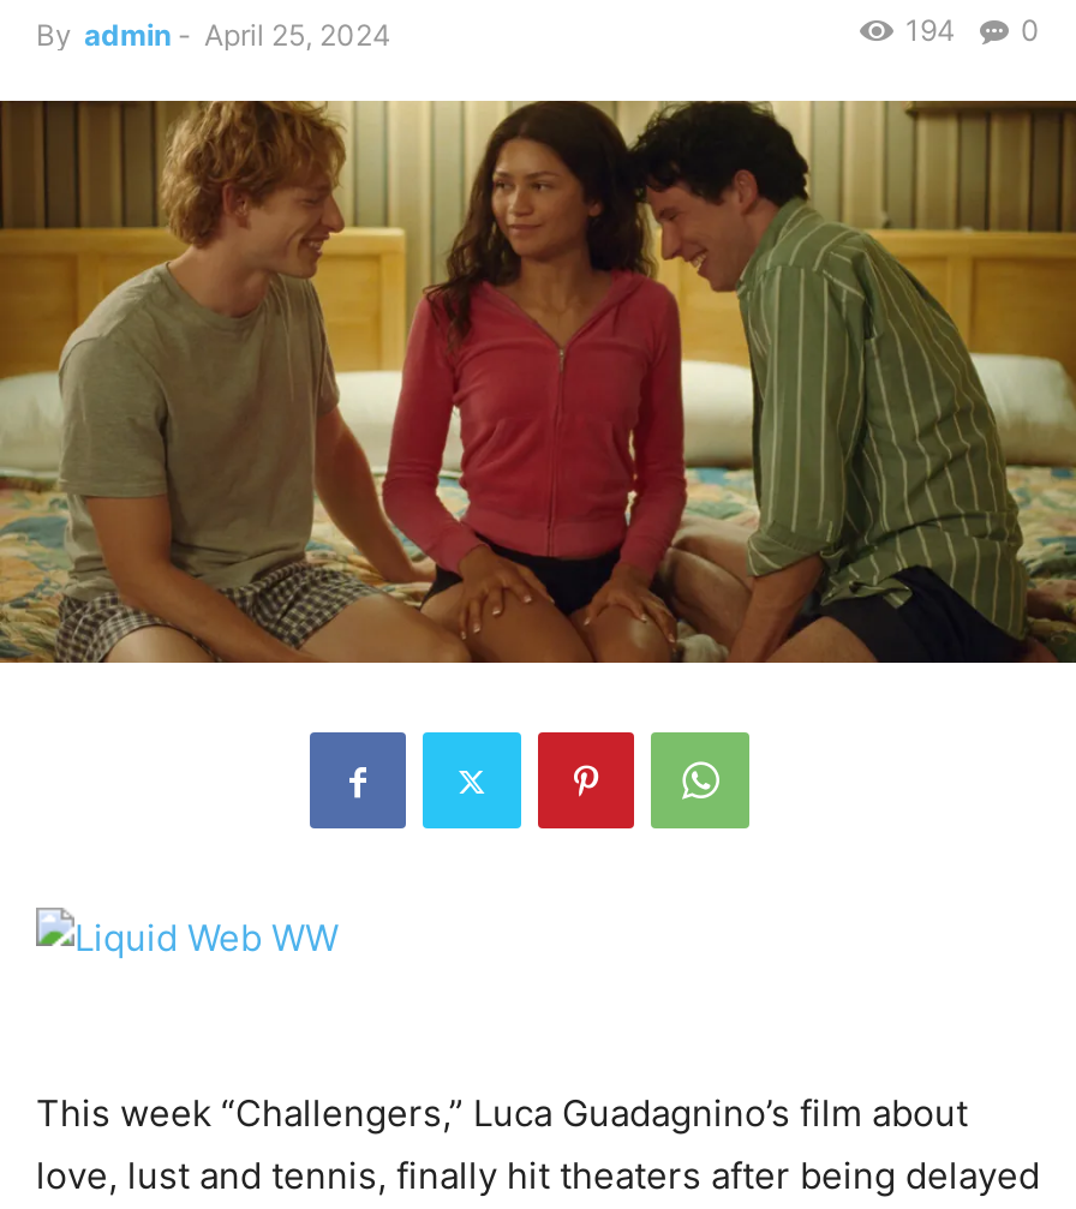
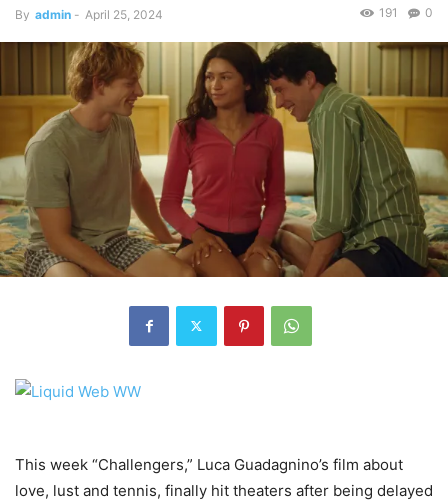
- 194 0
+ 191 0
